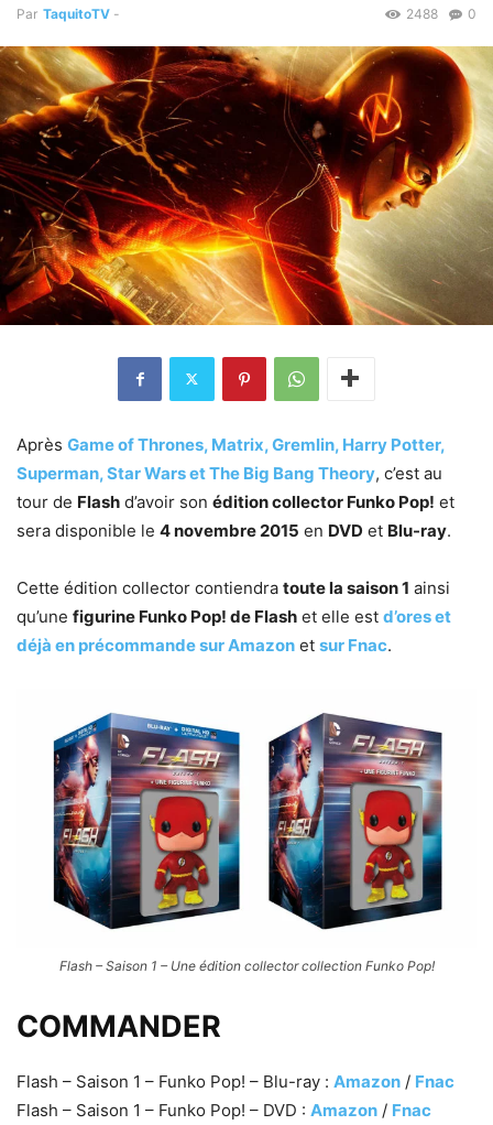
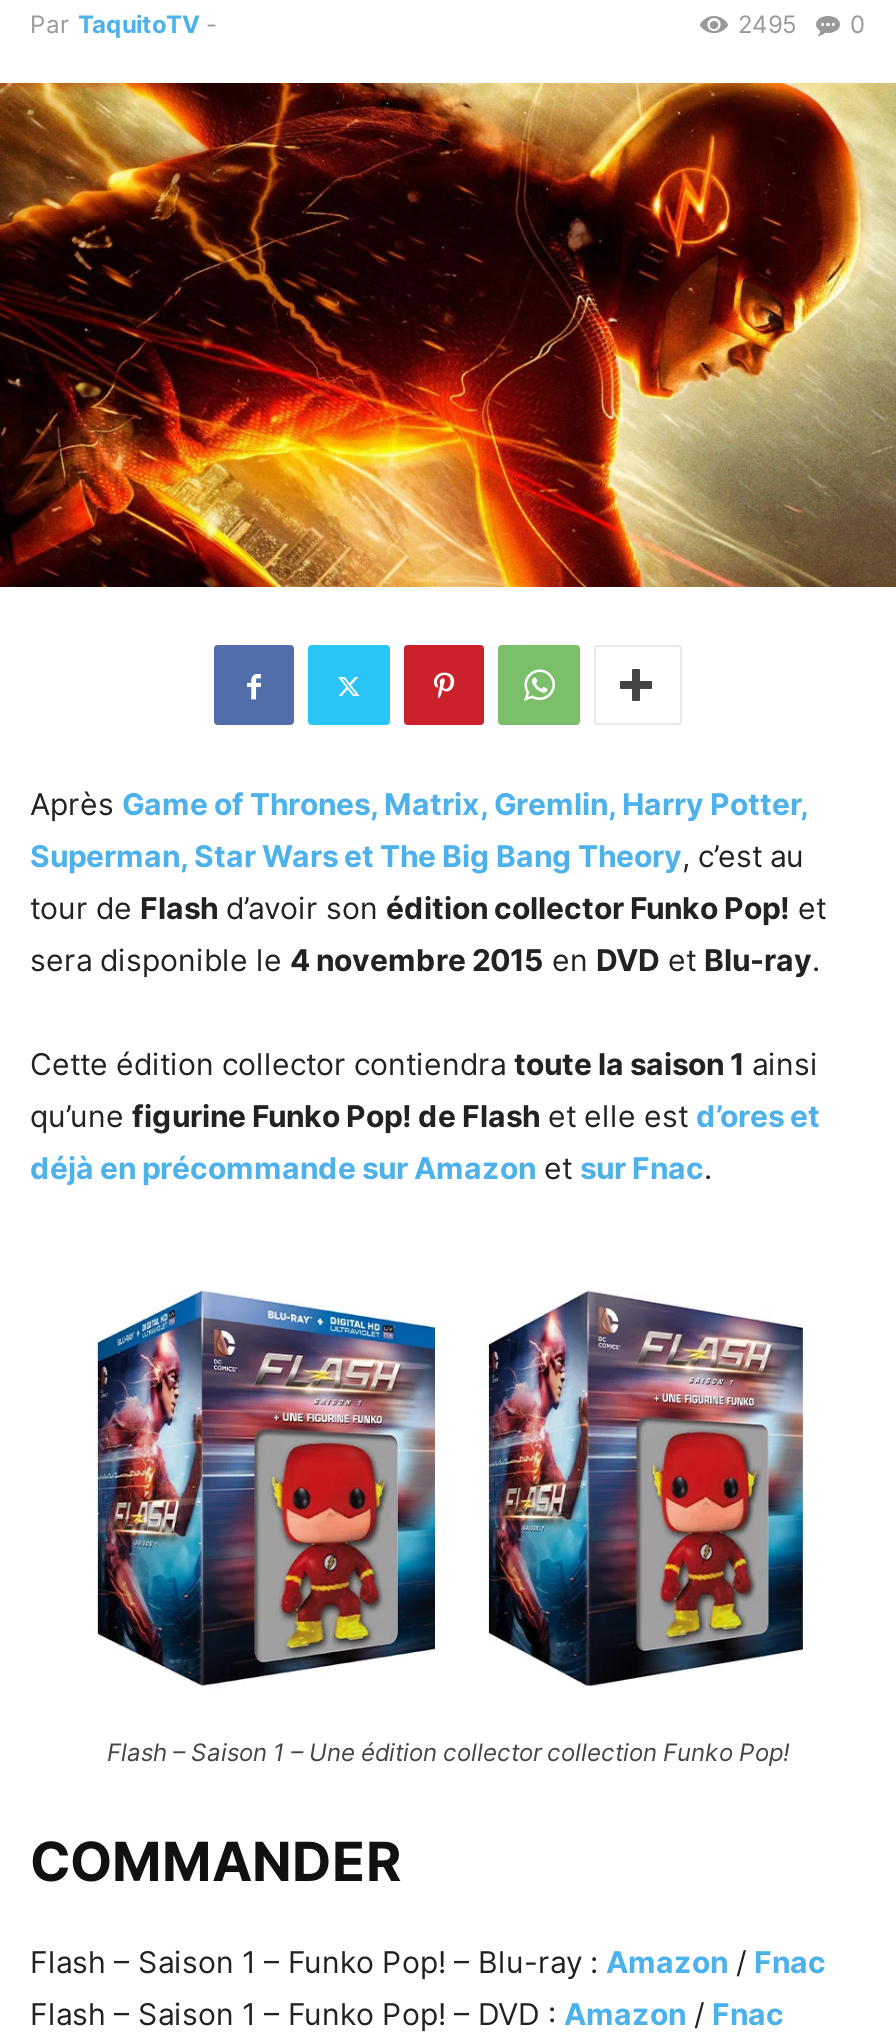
- 2488 0
+ 2495 0
